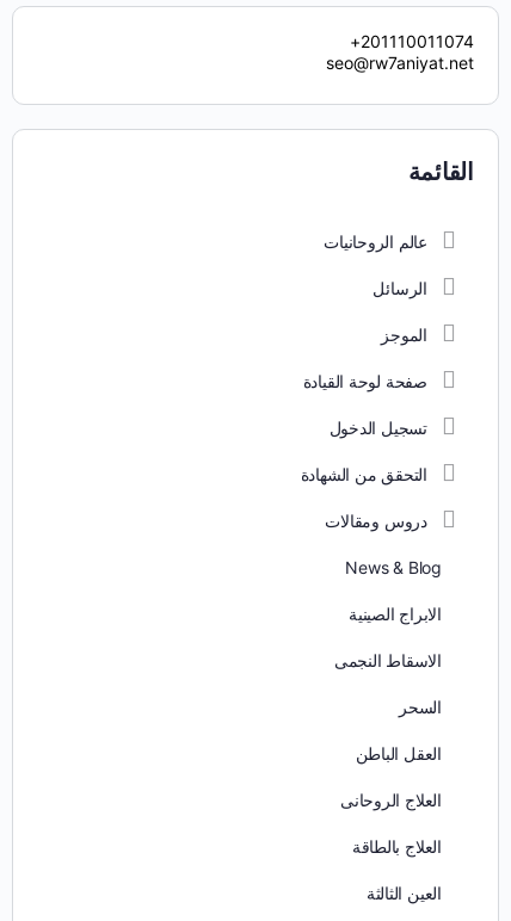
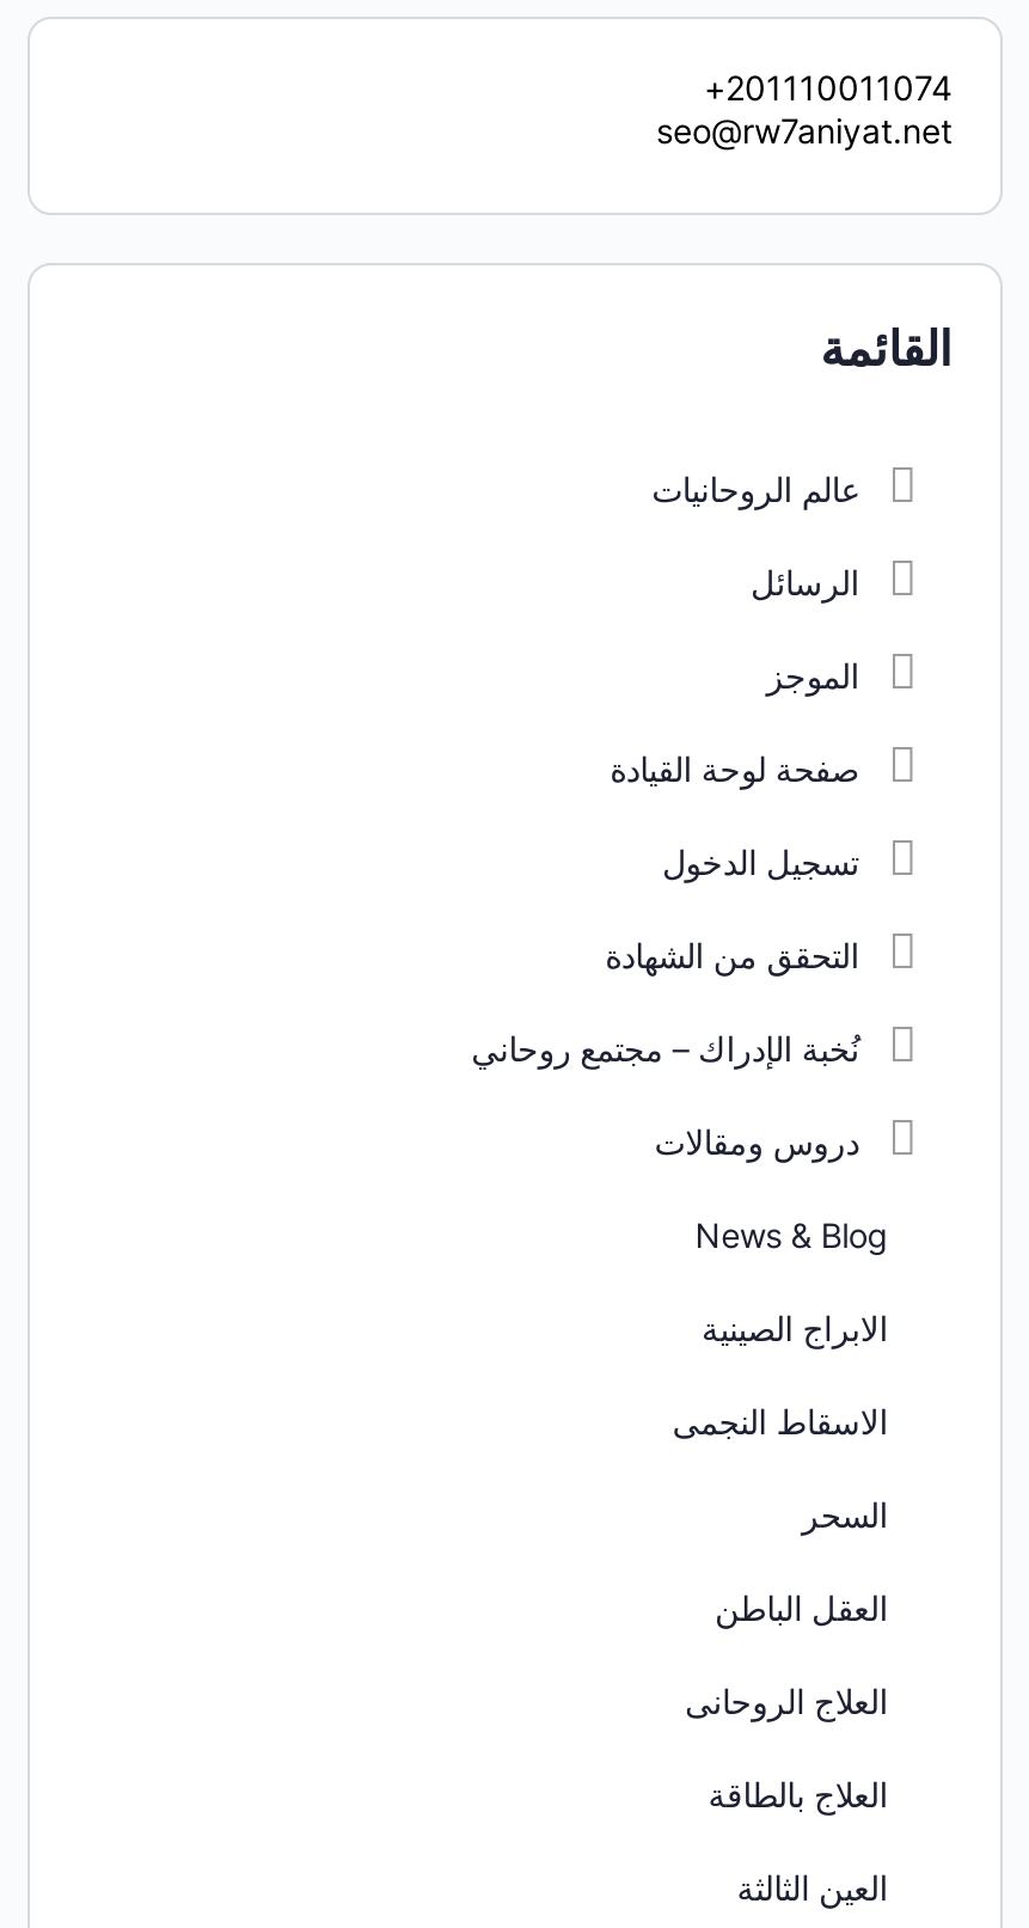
+ نُخبة الإدراك – مجتمع روحاني
